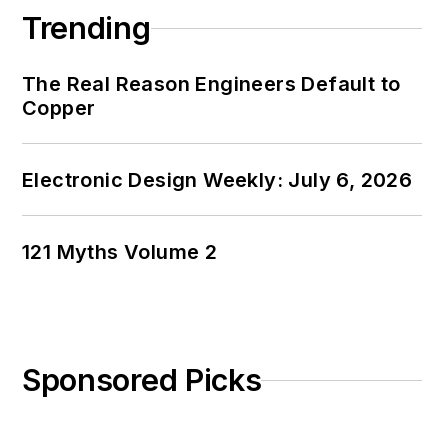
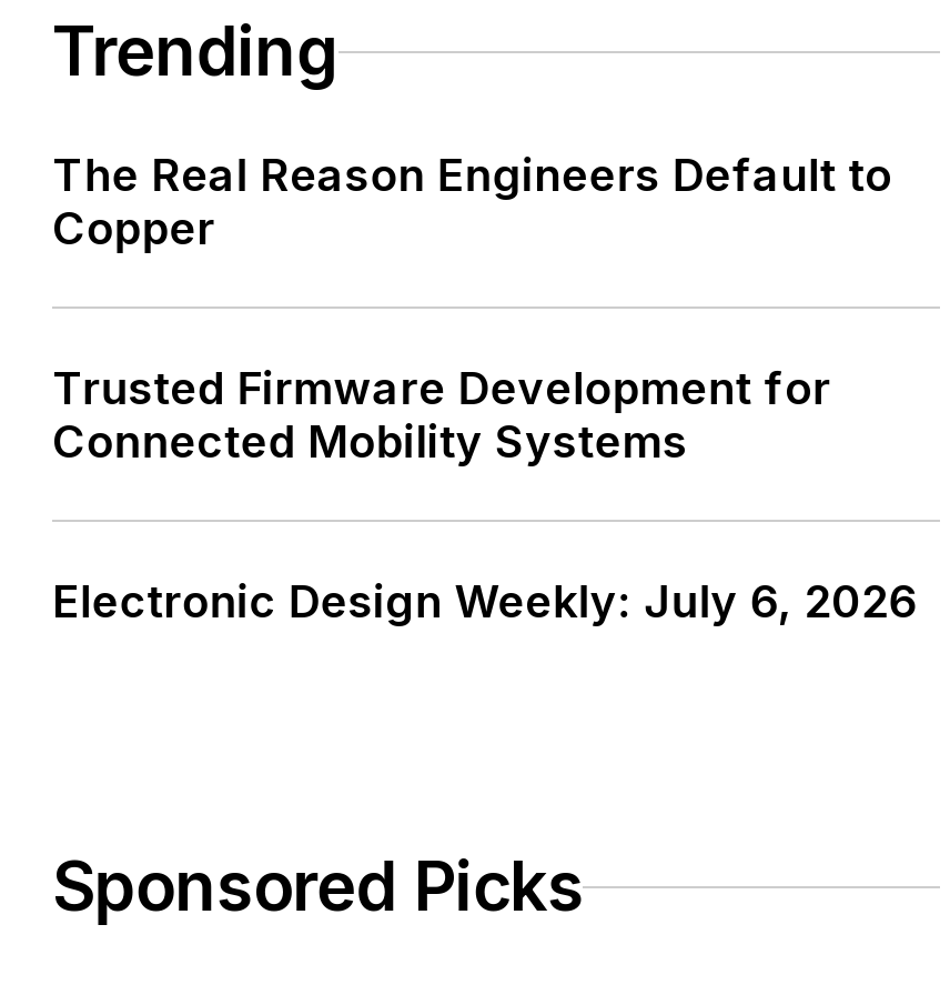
+ Trusted Firmware Development for
+ Connected Mobility Systems

moved down: Electronic Design Weekly: July 6, 2026

- 121 Myths Volume 2
